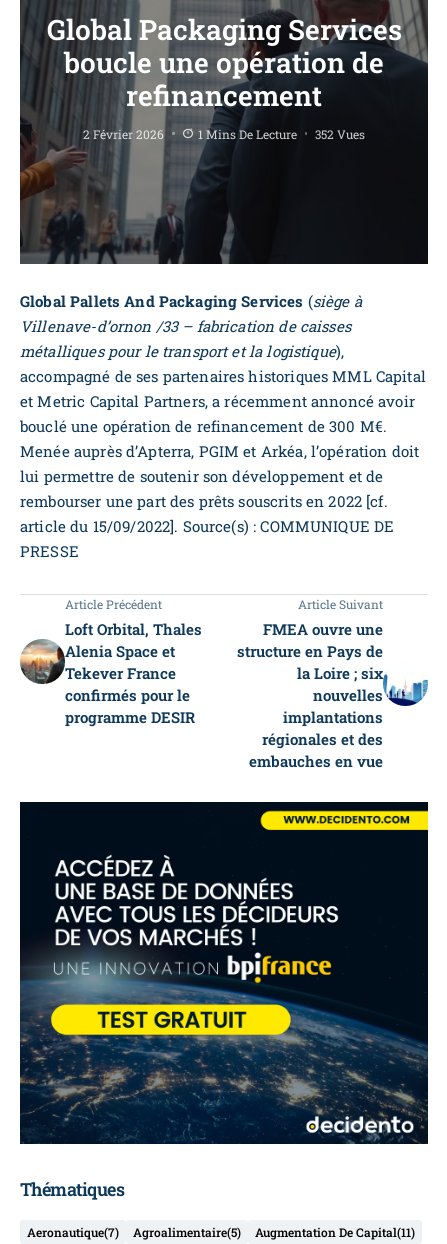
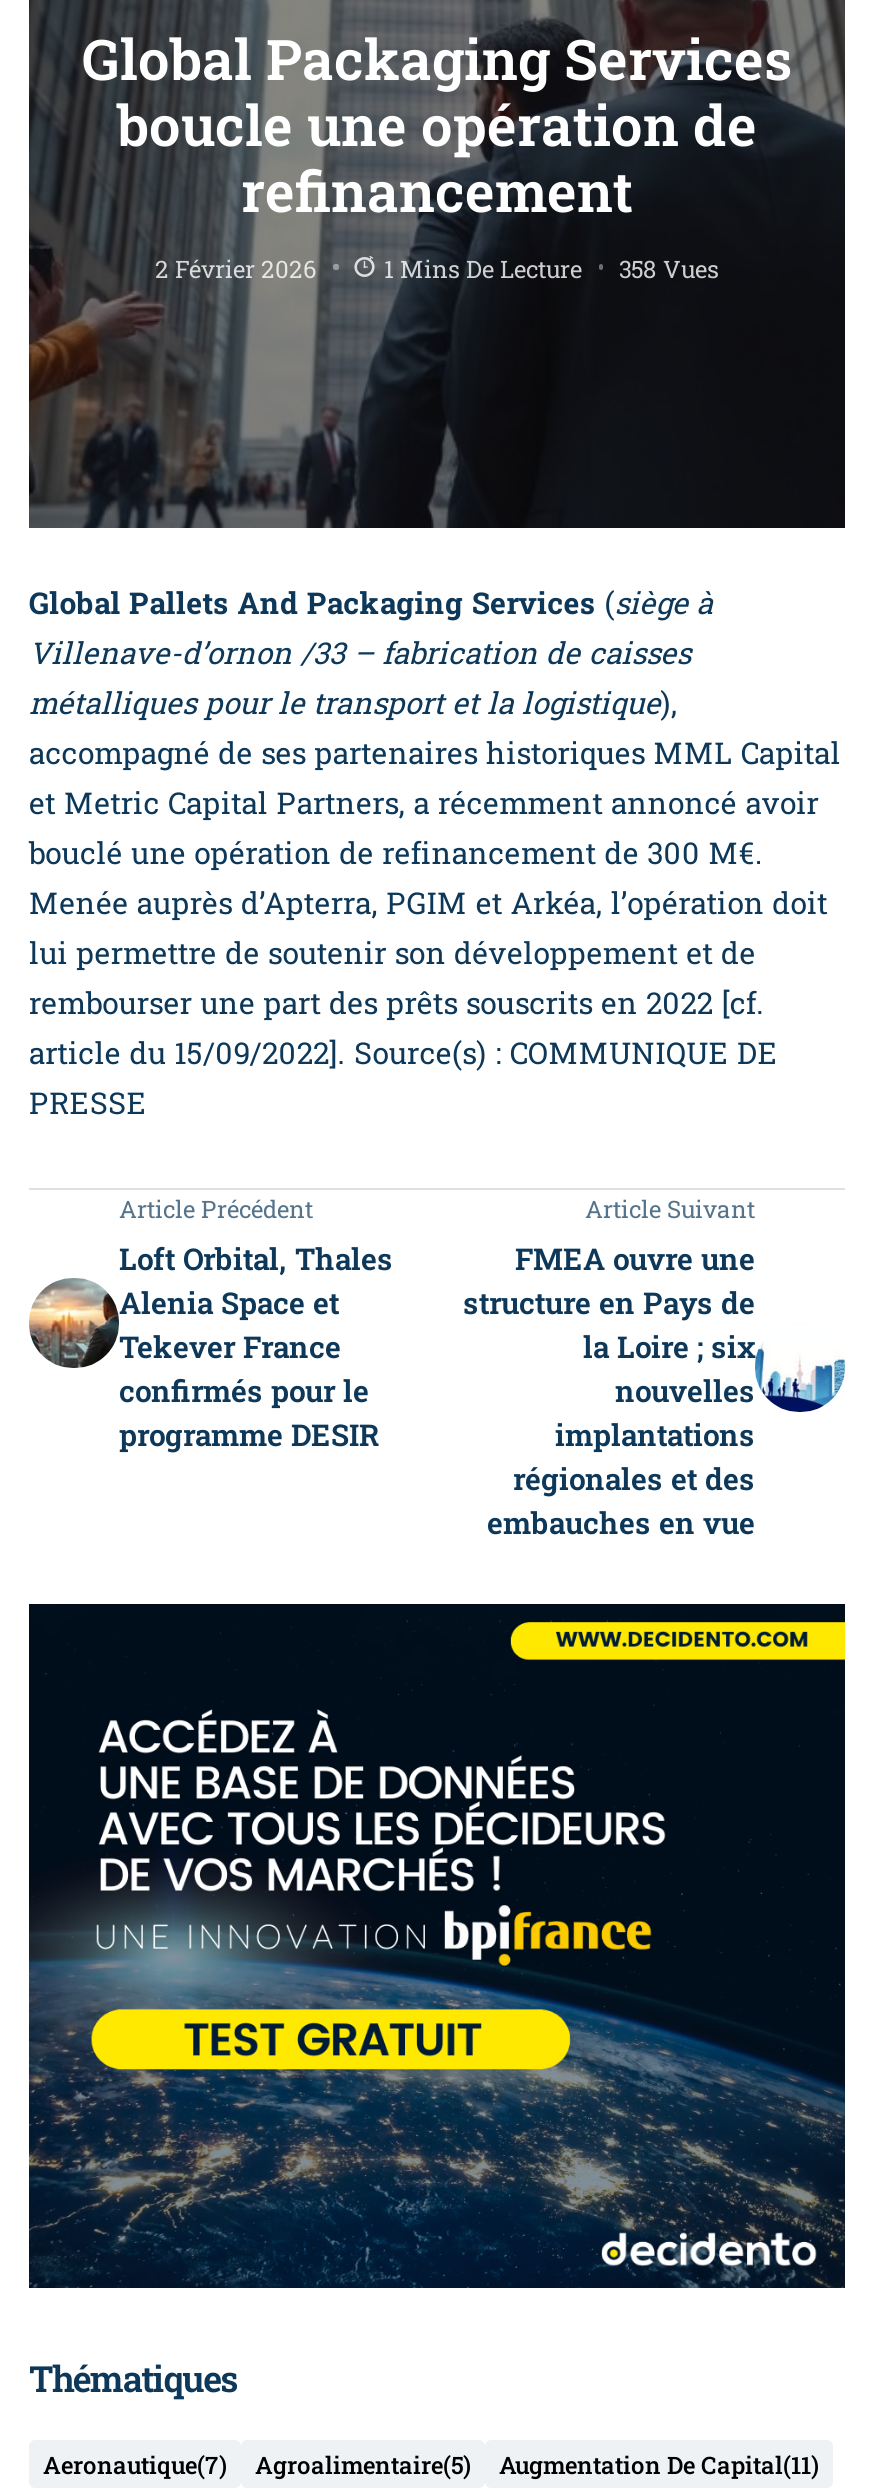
- 1 Mins De Lecture 352 Vues
+ 1 Mins De Lecture 358 Vues
